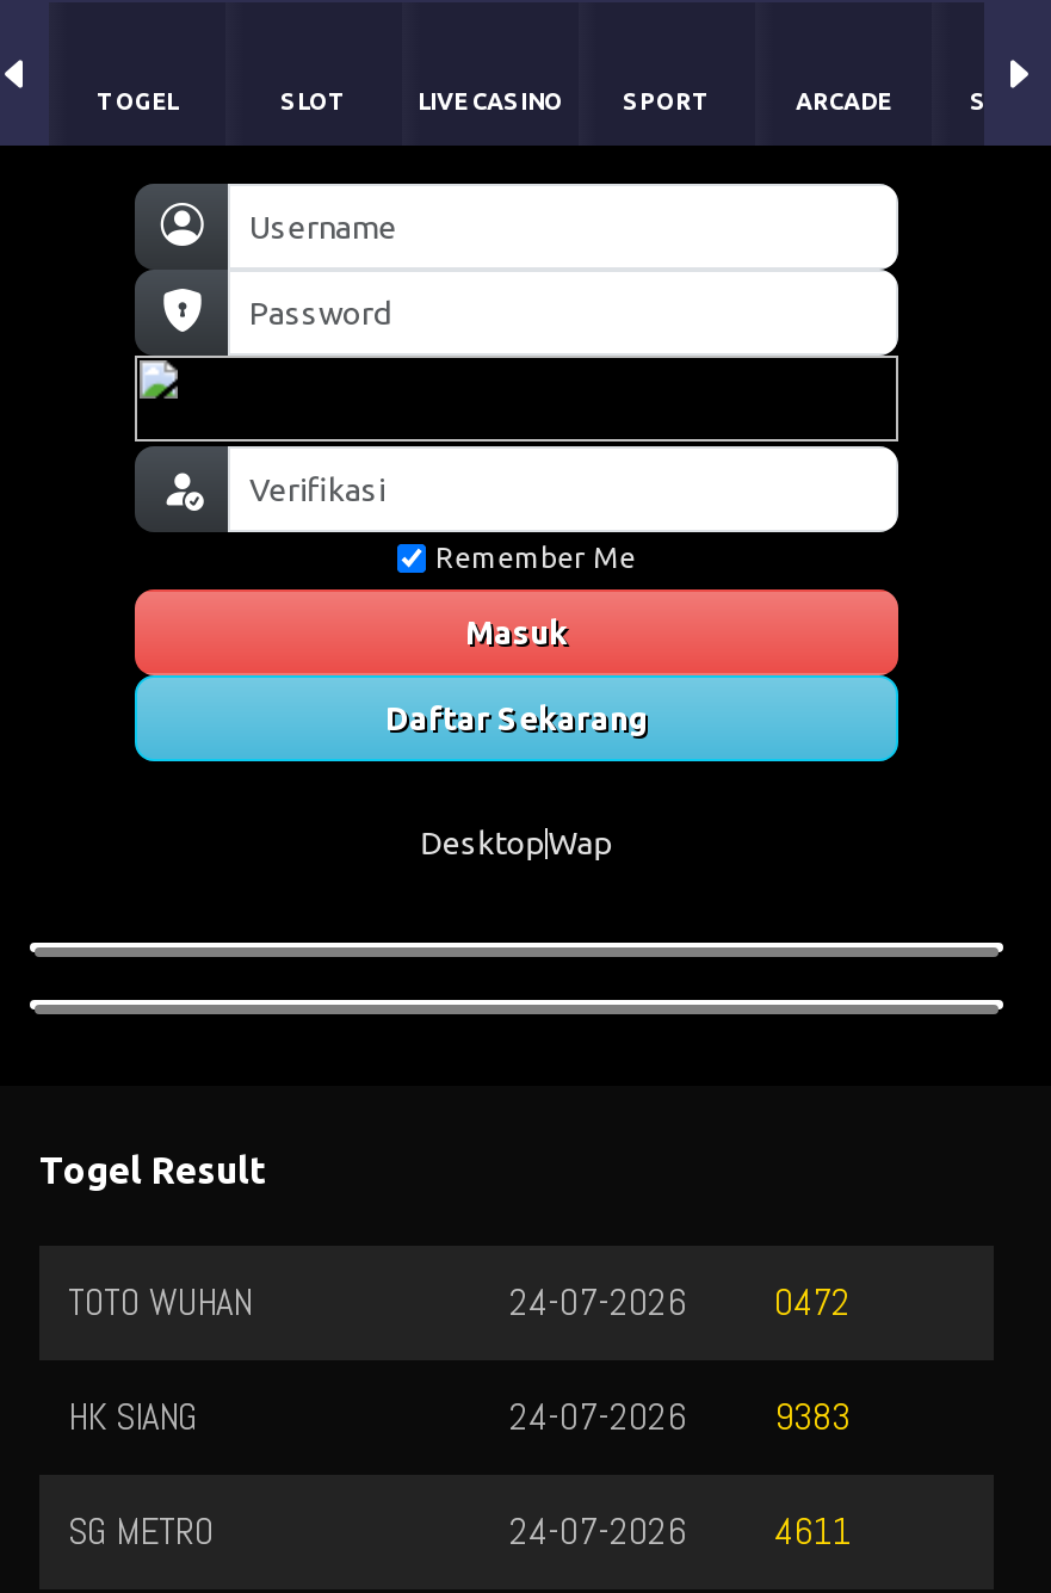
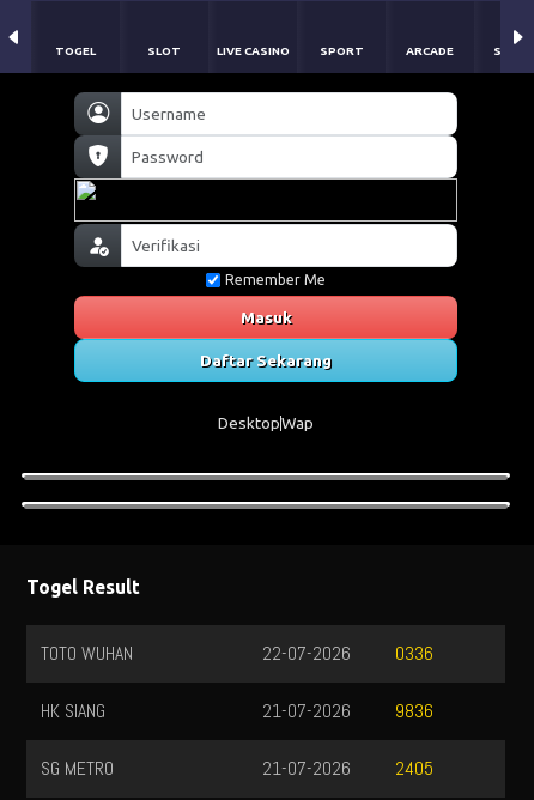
- 24-07-2026
+ 22-07-2026

- 0472
+ 0336

- 24-07-2026
+ 21-07-2026

- 9383
+ 9836

- 24-07-2026
+ 21-07-2026

- 4611
+ 2405
